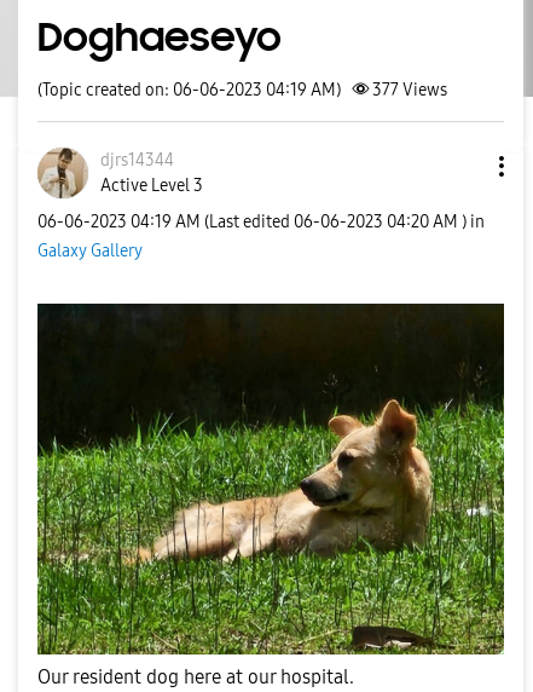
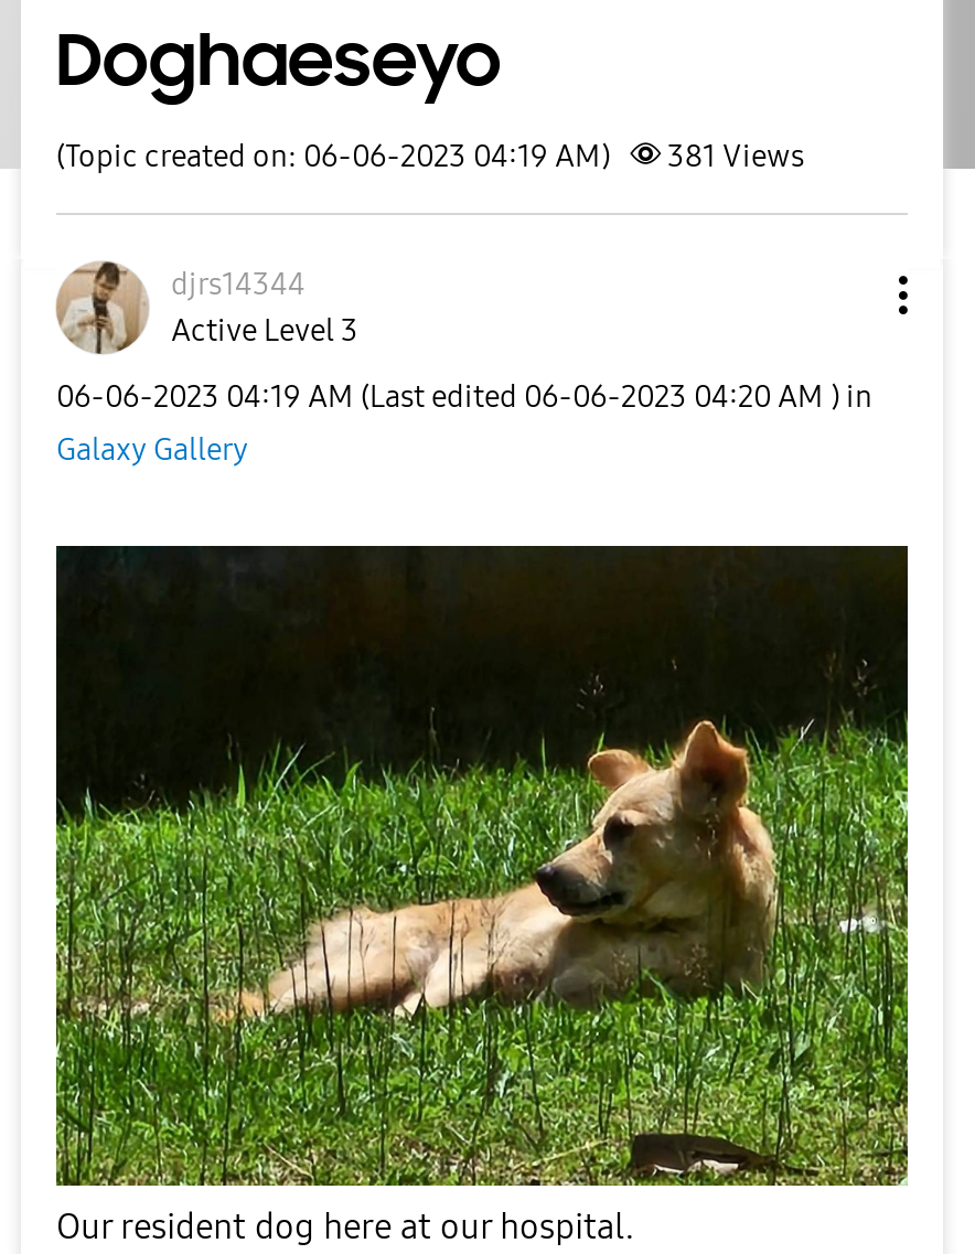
- (Topic created on: 06-06-2023 04:19 AM) 377 Views
+ (Topic created on: 06-06-2023 04:19 AM) 381 Views
